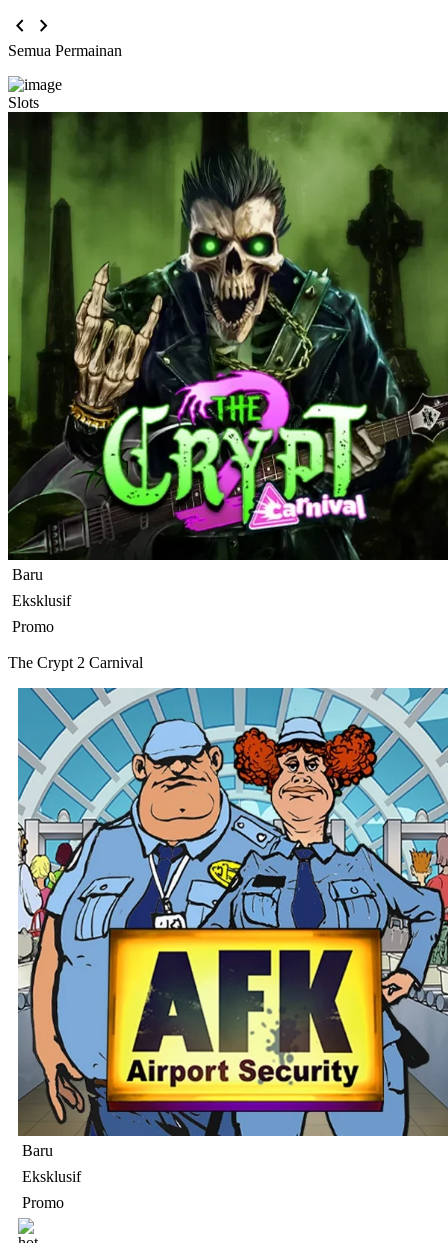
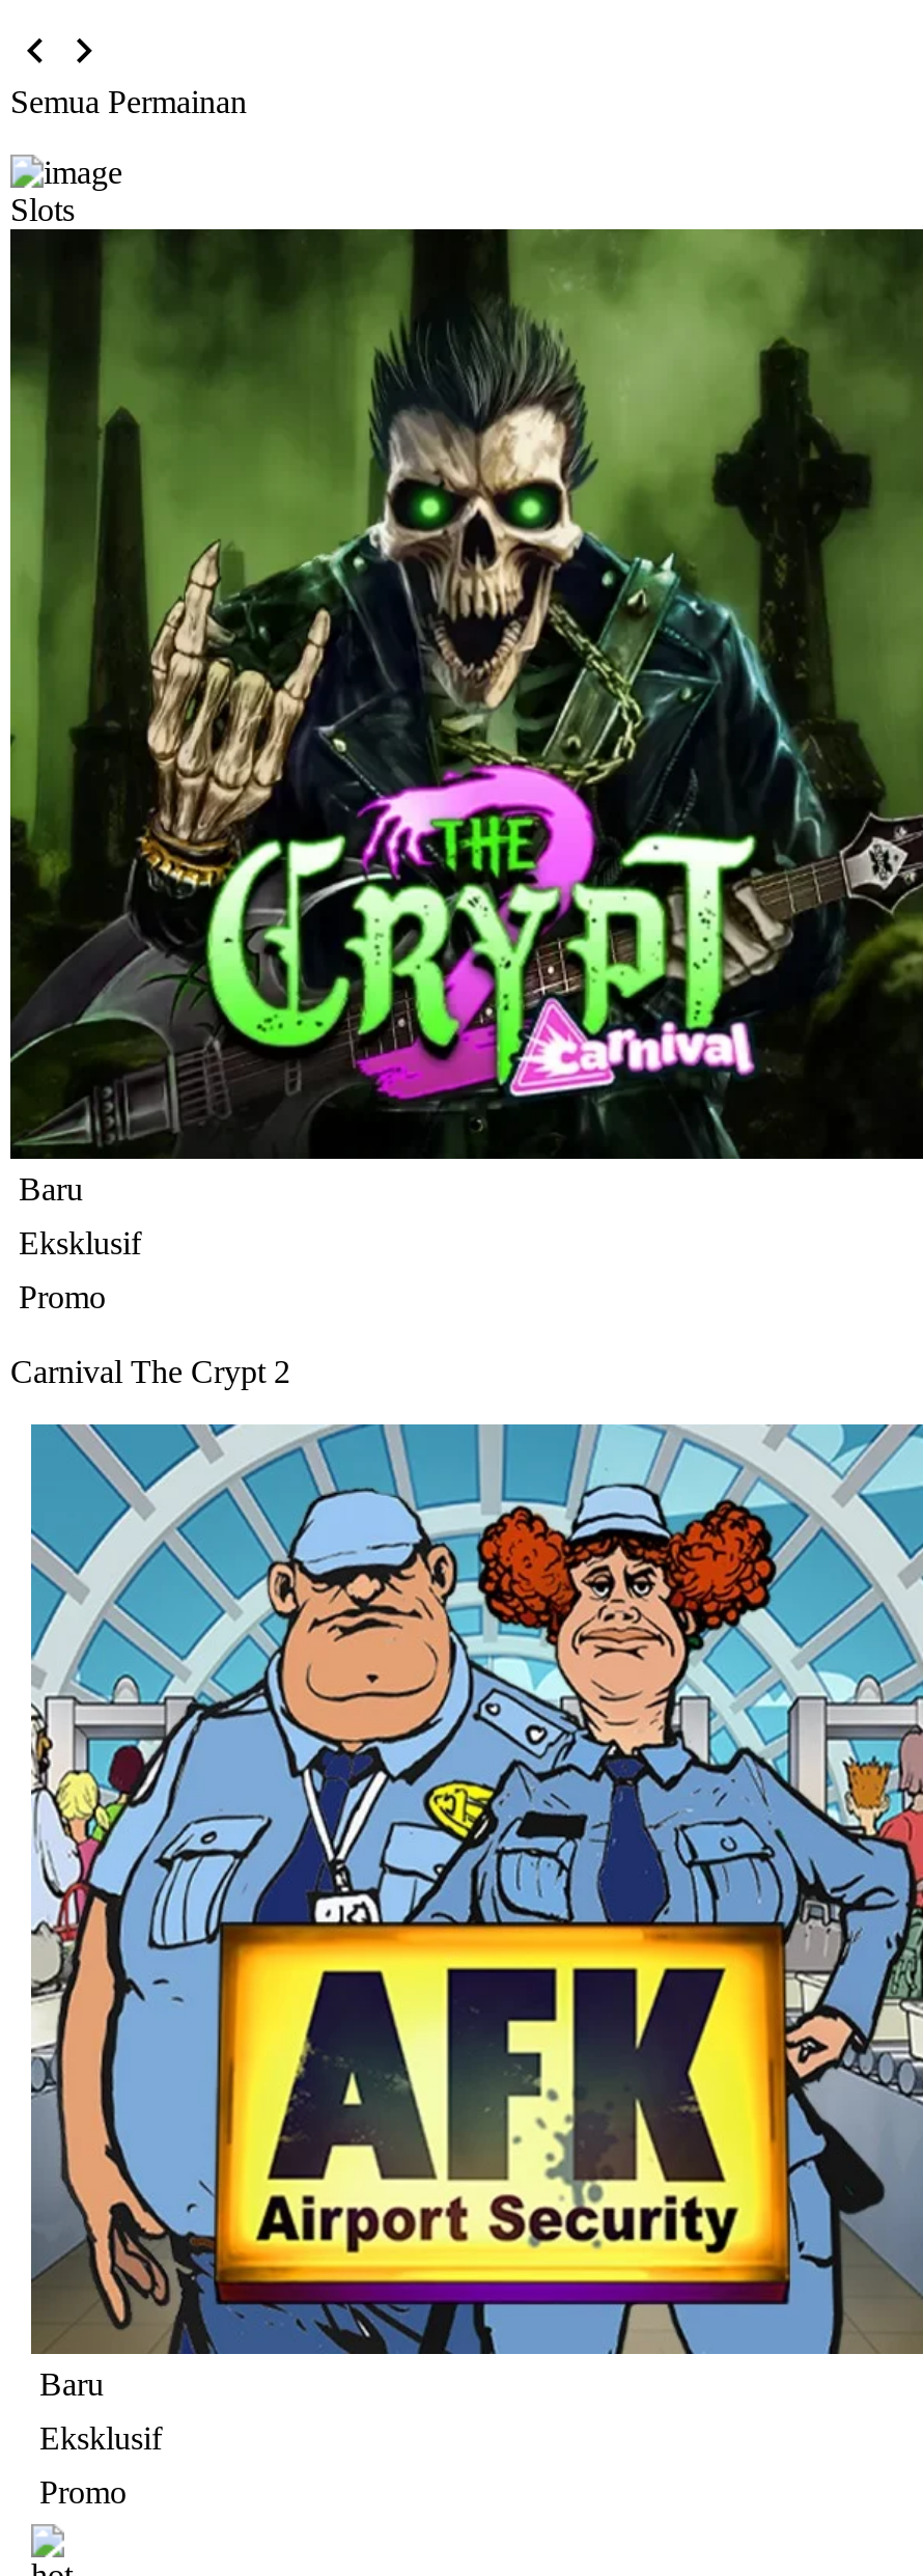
- The Crypt 2 Carnival
+ Carnival The Crypt 2
